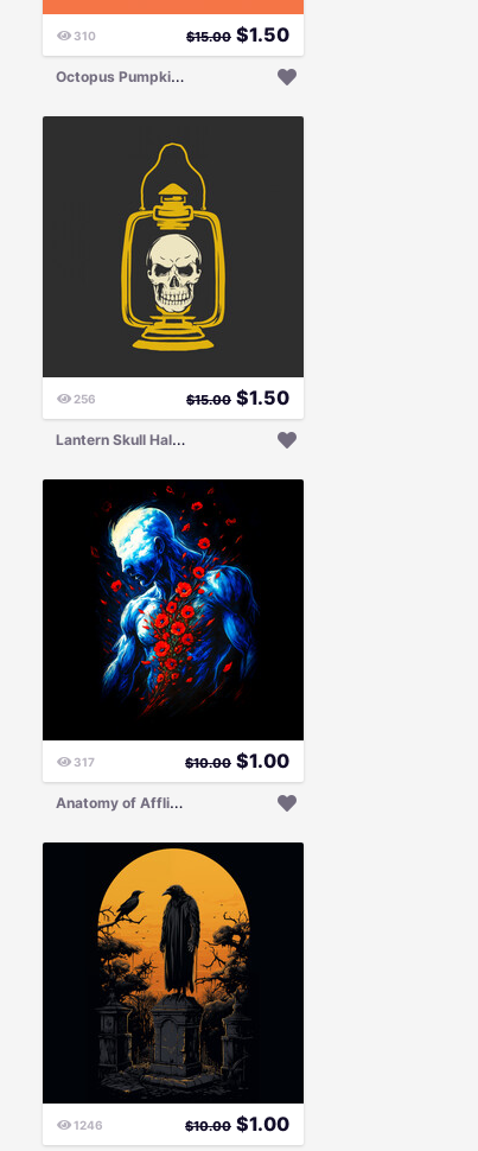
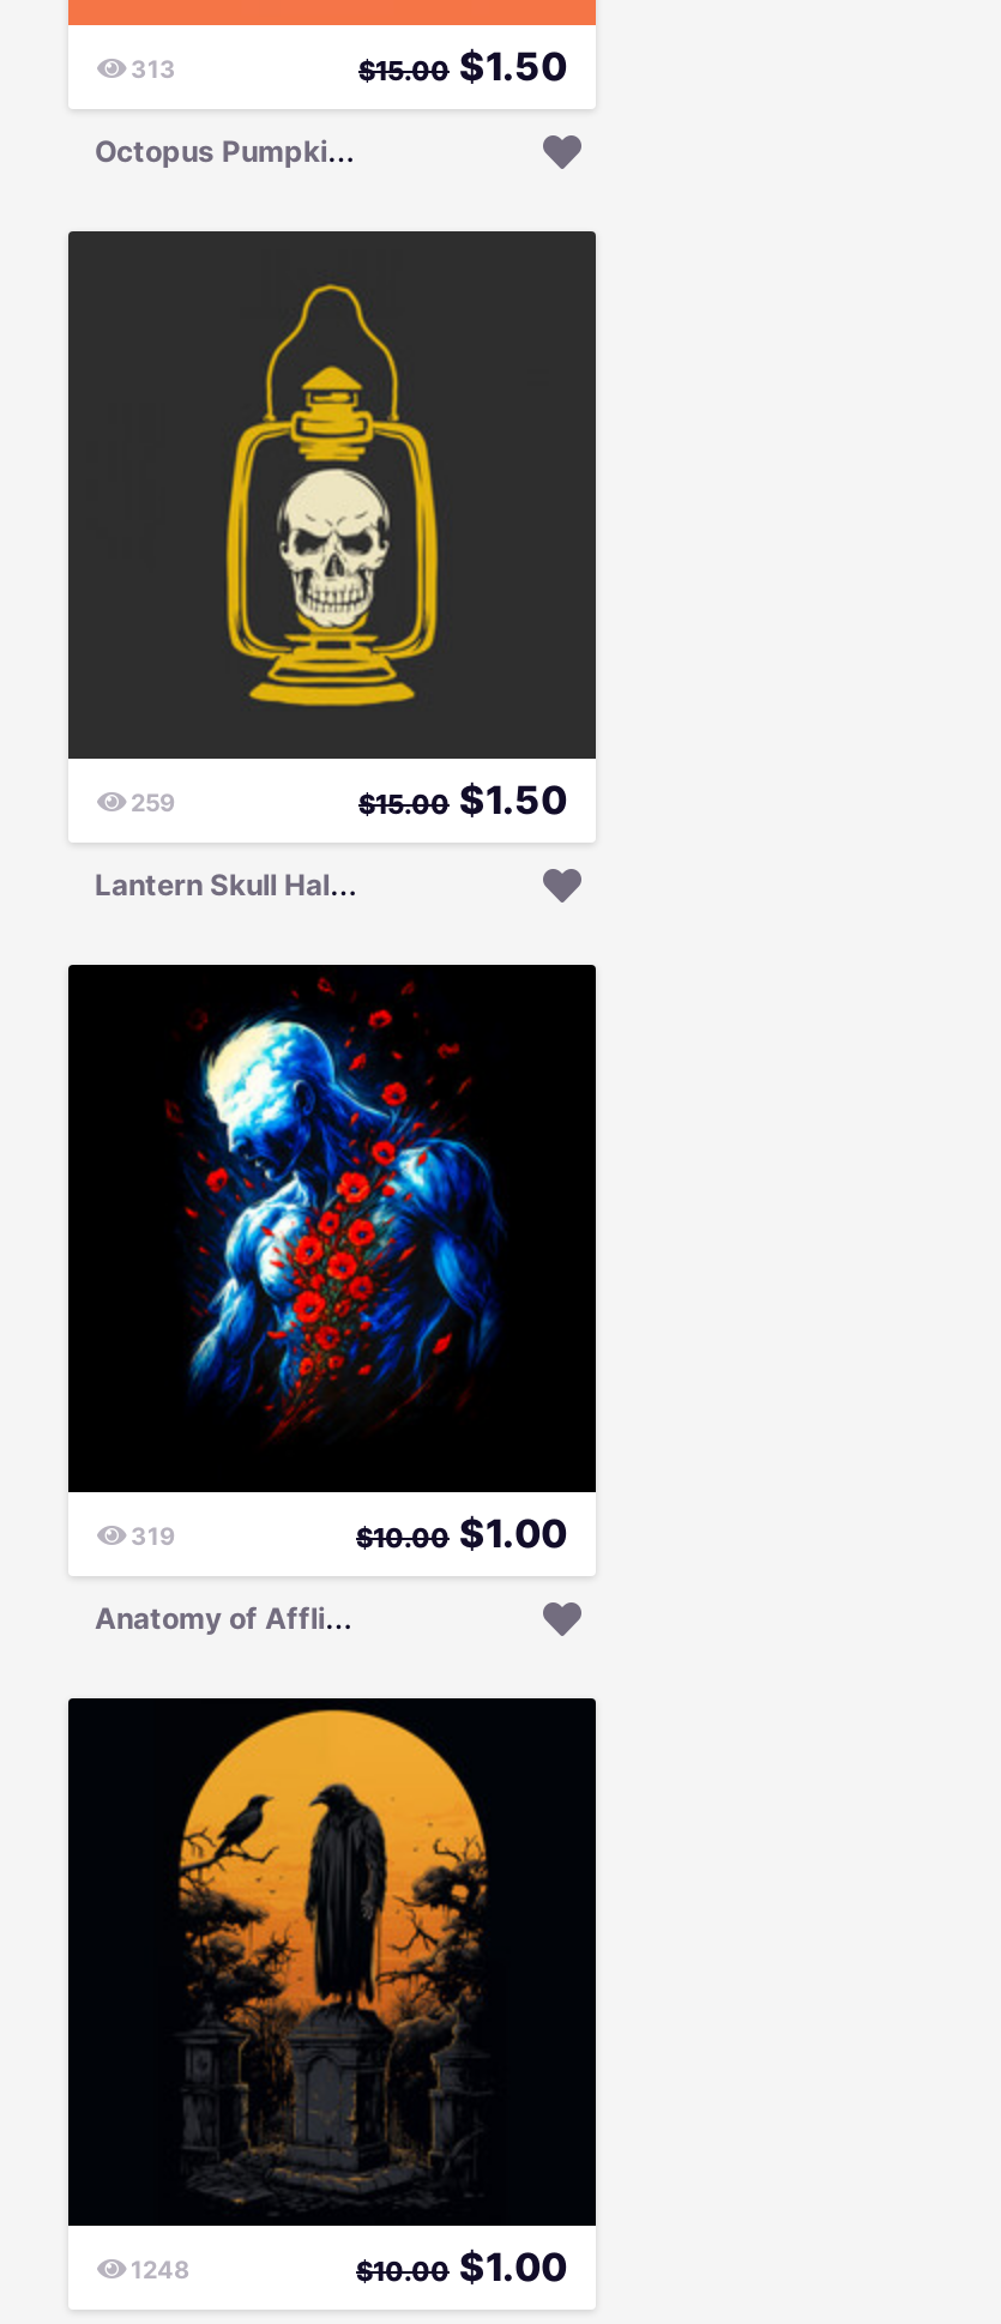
- 310
+ 313

- 256
+ 259

- 317
+ 319

- 1246
+ 1248
